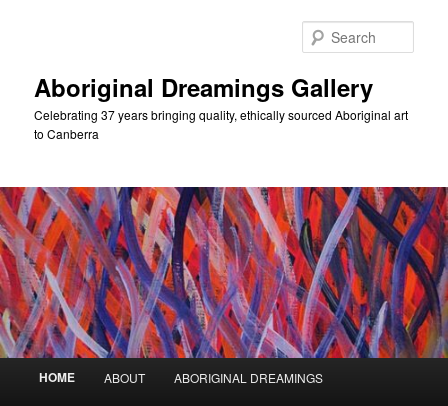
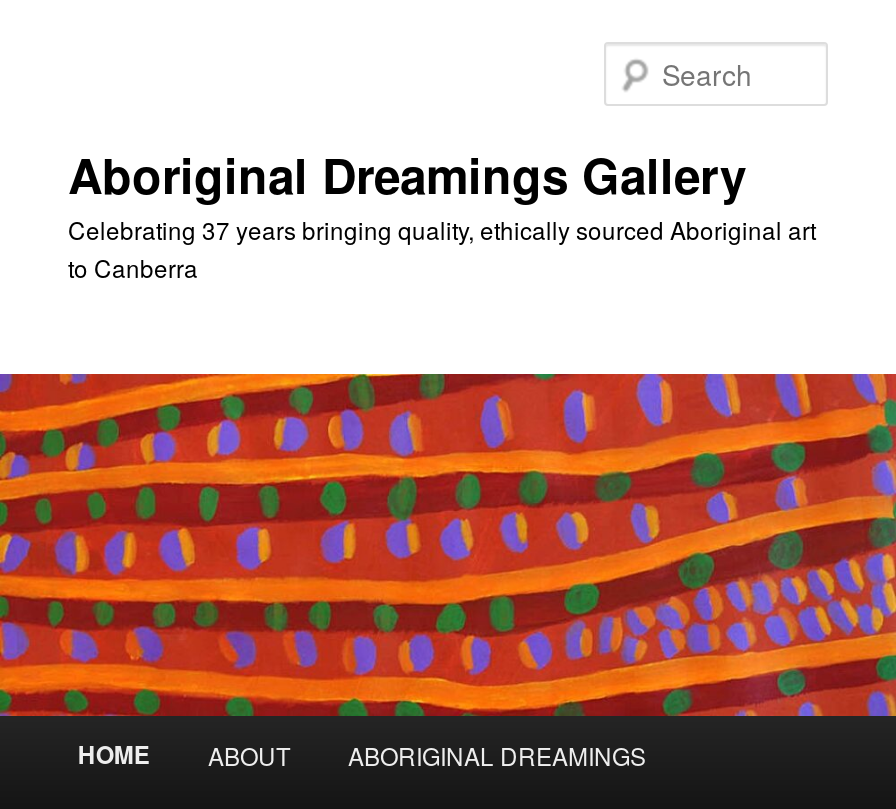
- [image]
+ [image]
